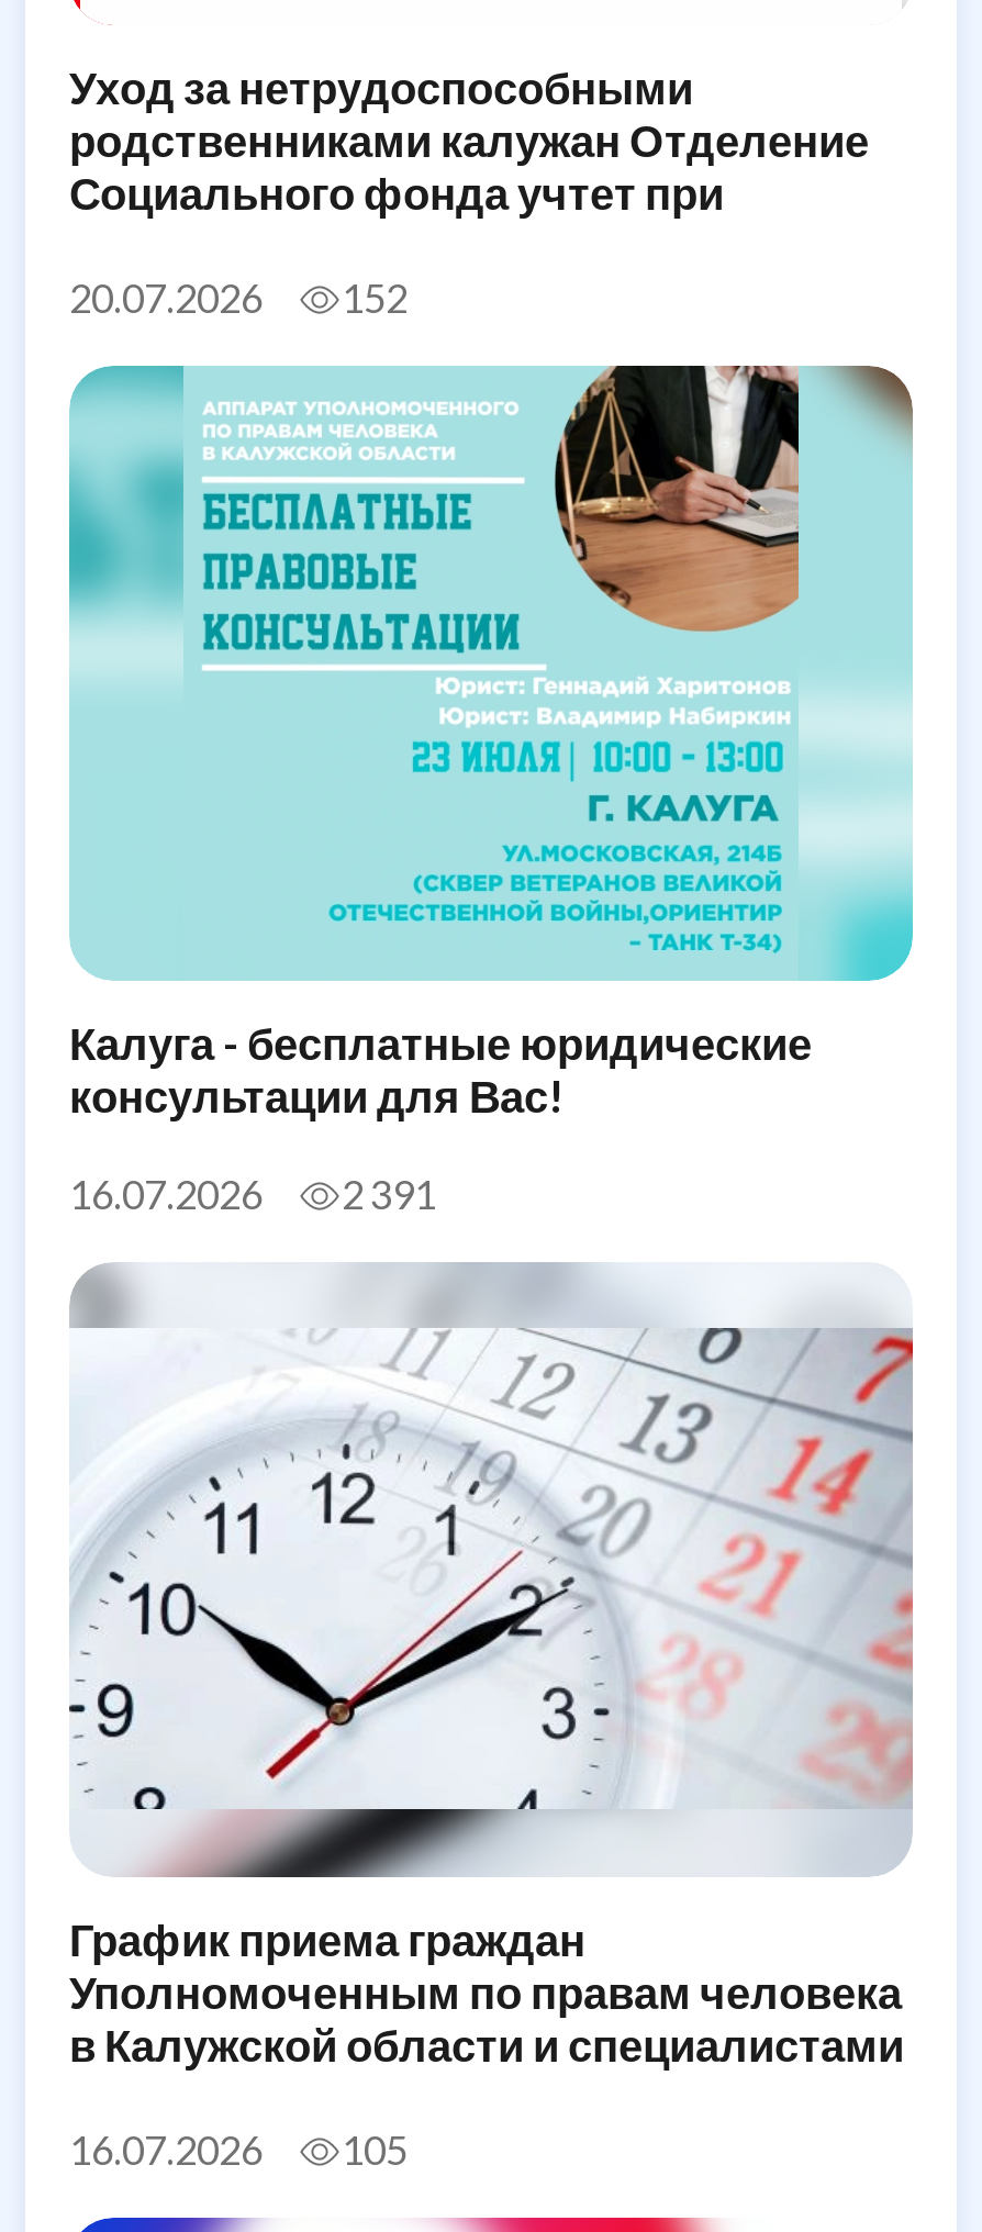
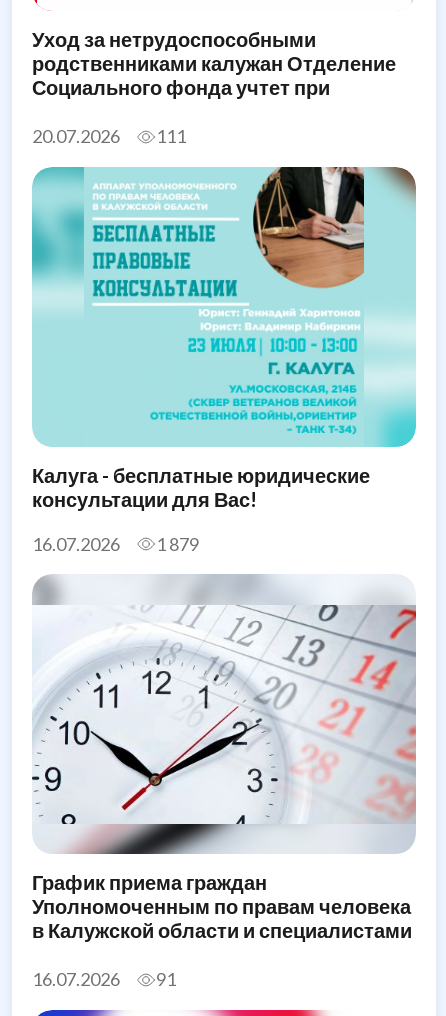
- 20.07.2026 152
+ 20.07.2026 111

- 16.07.2026 2 391
+ 16.07.2026 1 879

- 16.07.2026 105
+ 16.07.2026 91
